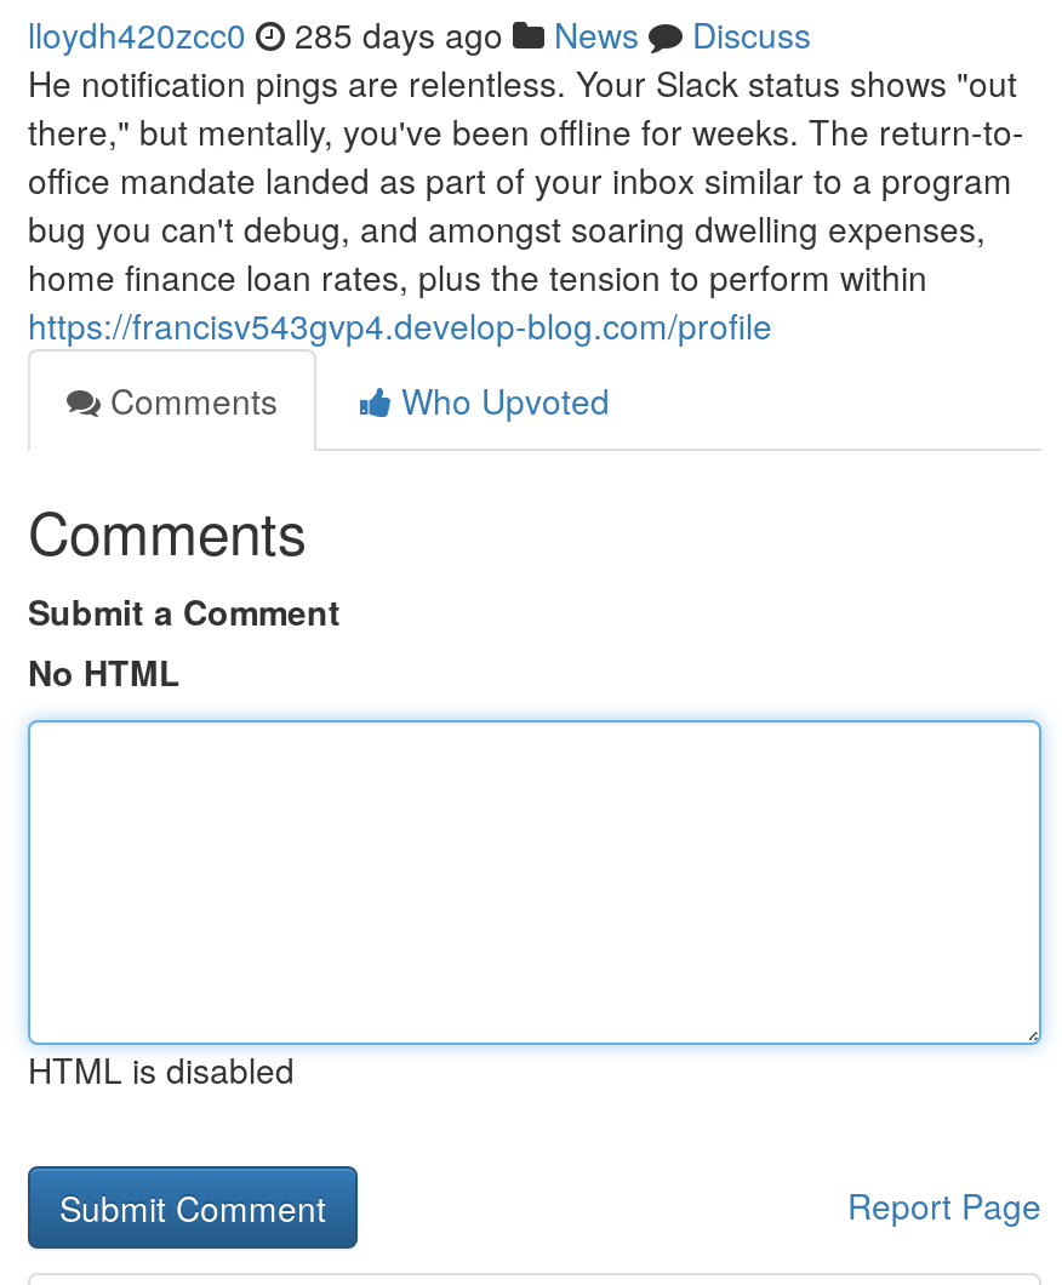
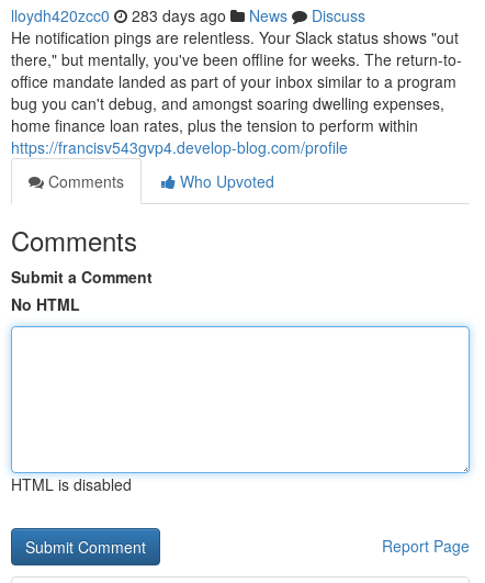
- lloydh420zcc0 285 days ago News Discuss
+ lloydh420zcc0 283 days ago News Discuss
